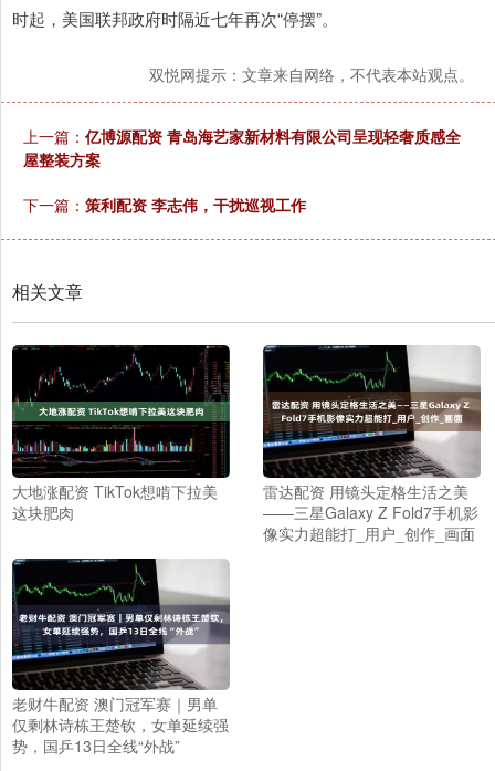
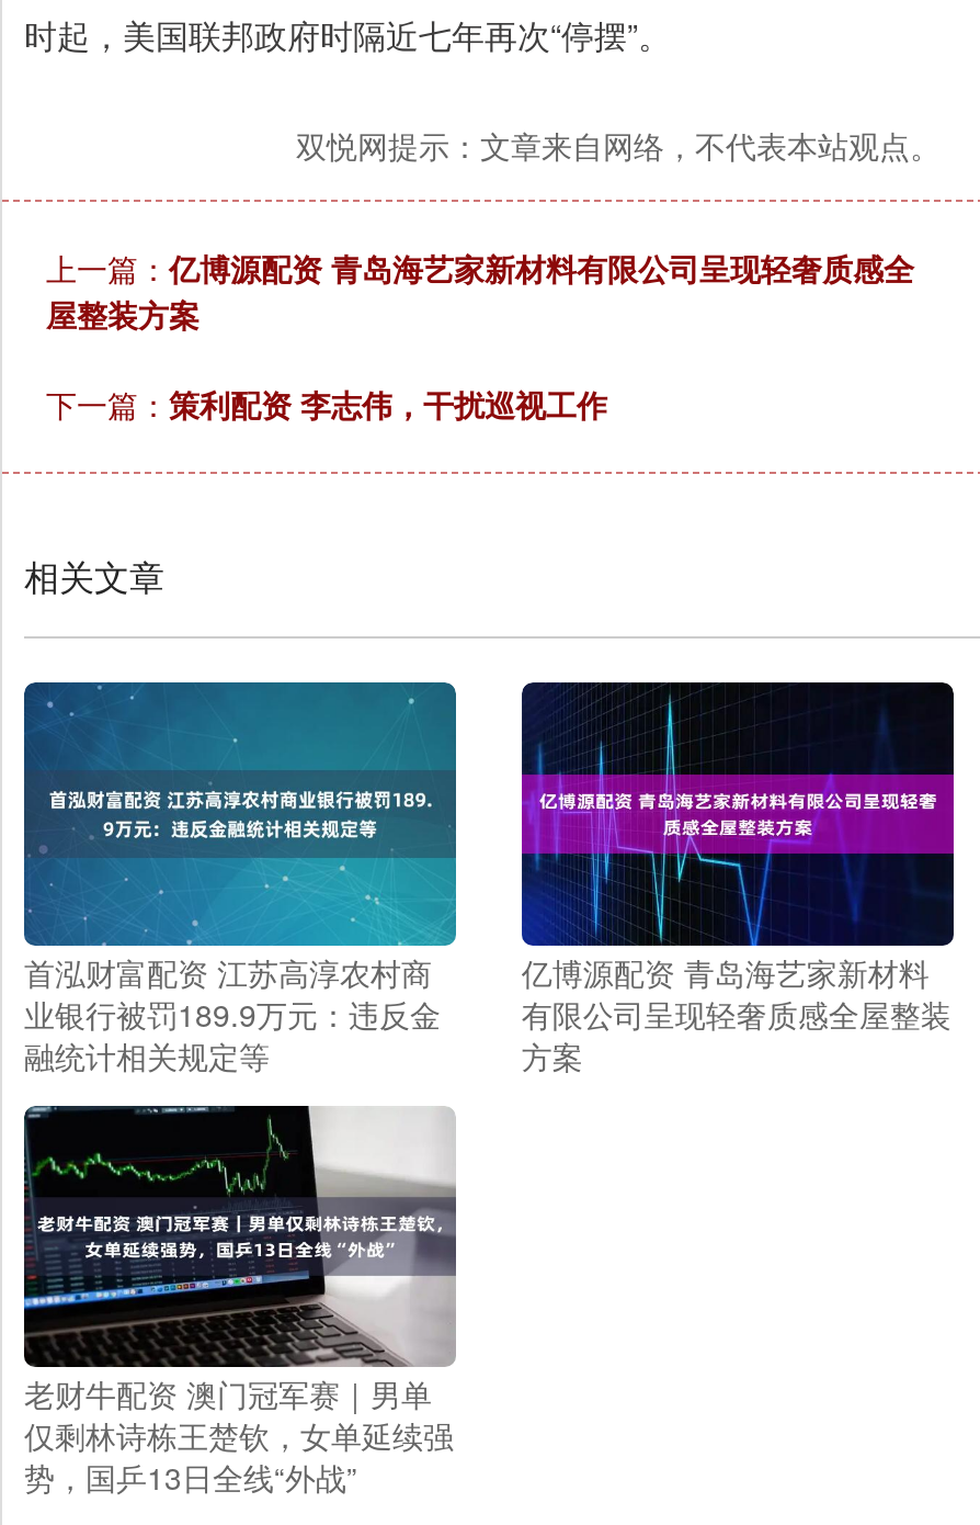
- [image]
- 大地涨配资 TikTok想啃下拉美
- 这块肥肉
+ [image]
+ 首泓财富配资 江苏高淳农村商
+ 业银行被罚189.9万元：违反金
+ 融统计相关规定等

- [image]
- 雷达配资 用镜头定格生活之美
- ——三星Galaxy Z Fold7手机影
- 像实力超能打_用户_创作_画面
+ [image]
+ 亿博源配资 青岛海艺家新材料
+ 有限公司呈现轻奢质感全屋整装
+ 方案
